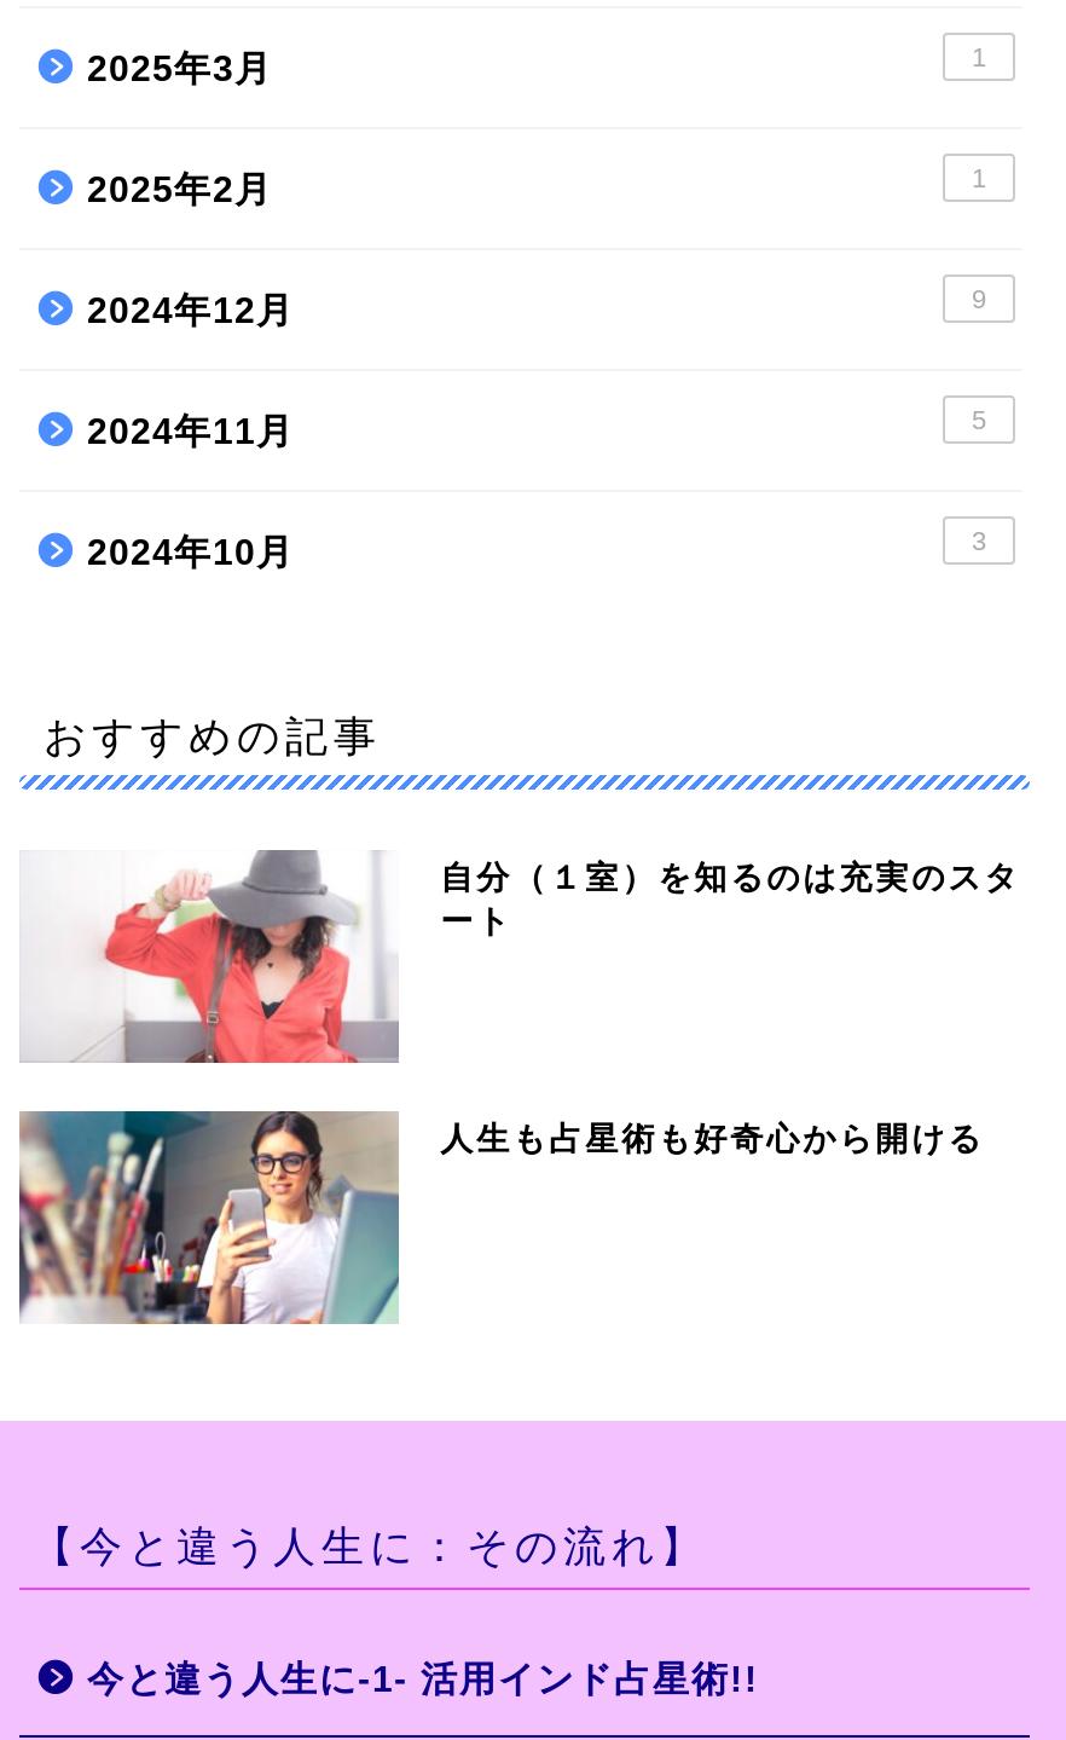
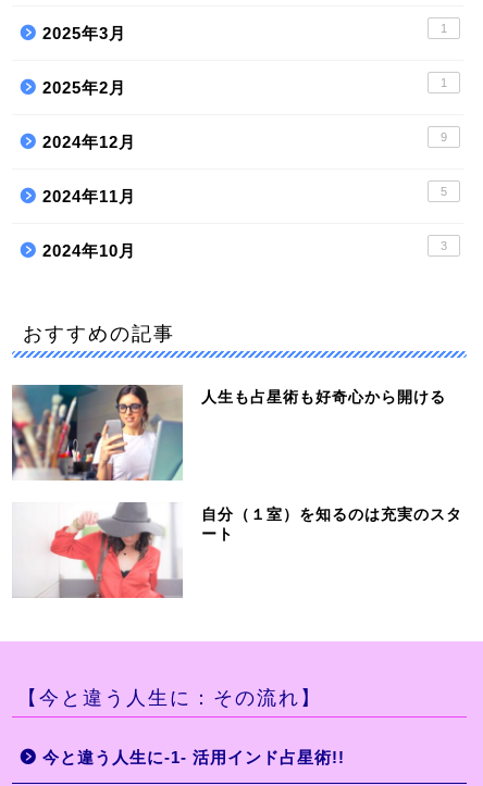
moved down: [image] | 自分（１室）を知るのは充実のスタ | ート

moved up: [image] | 人生も占星術も好奇心から開ける
